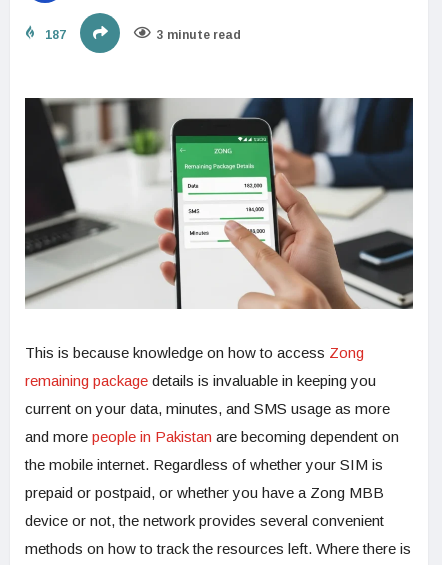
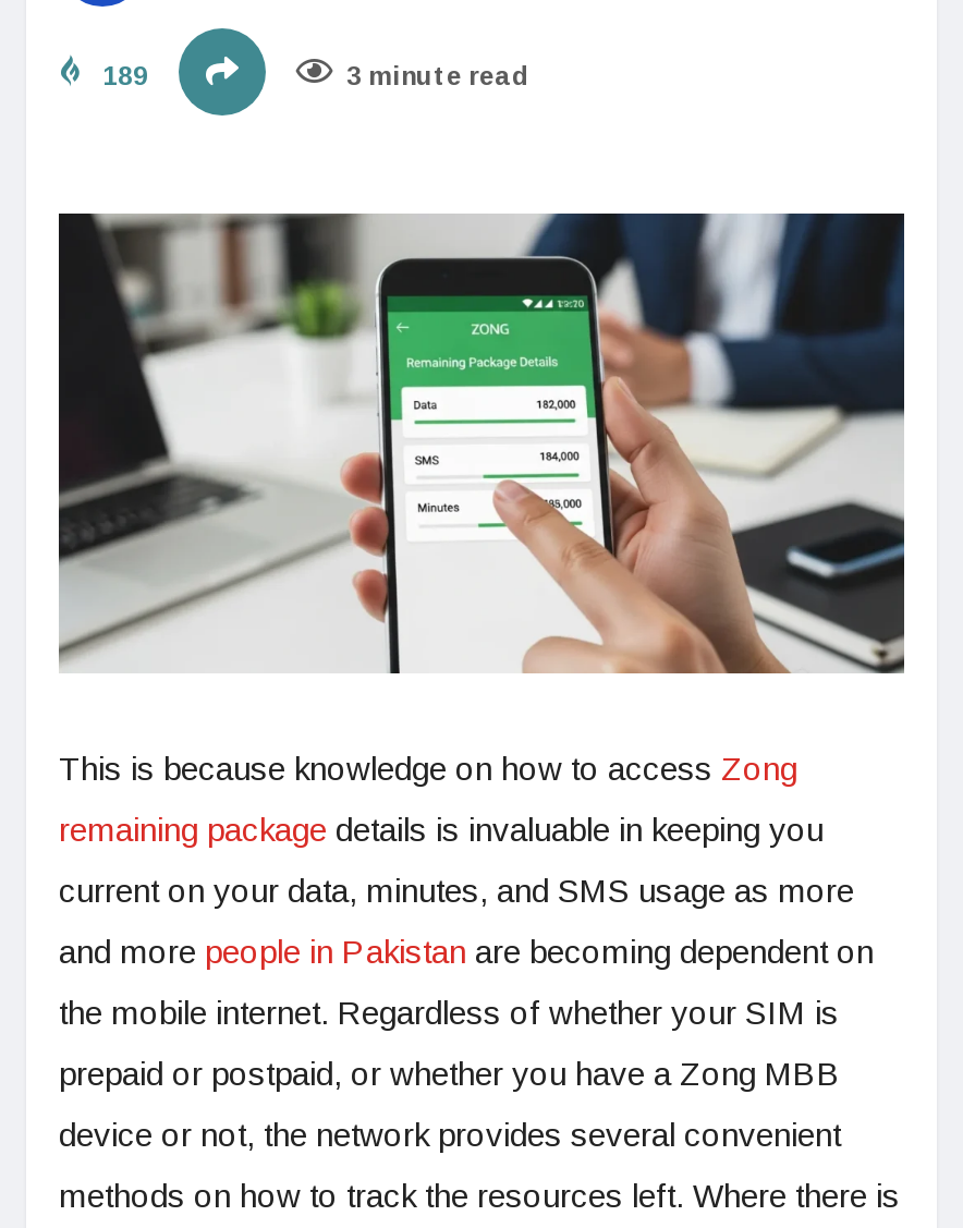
- 187
+ 189
